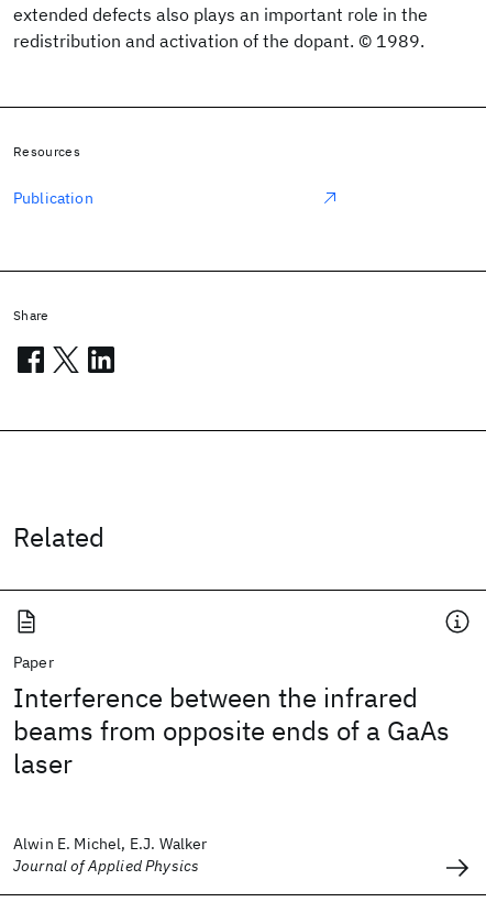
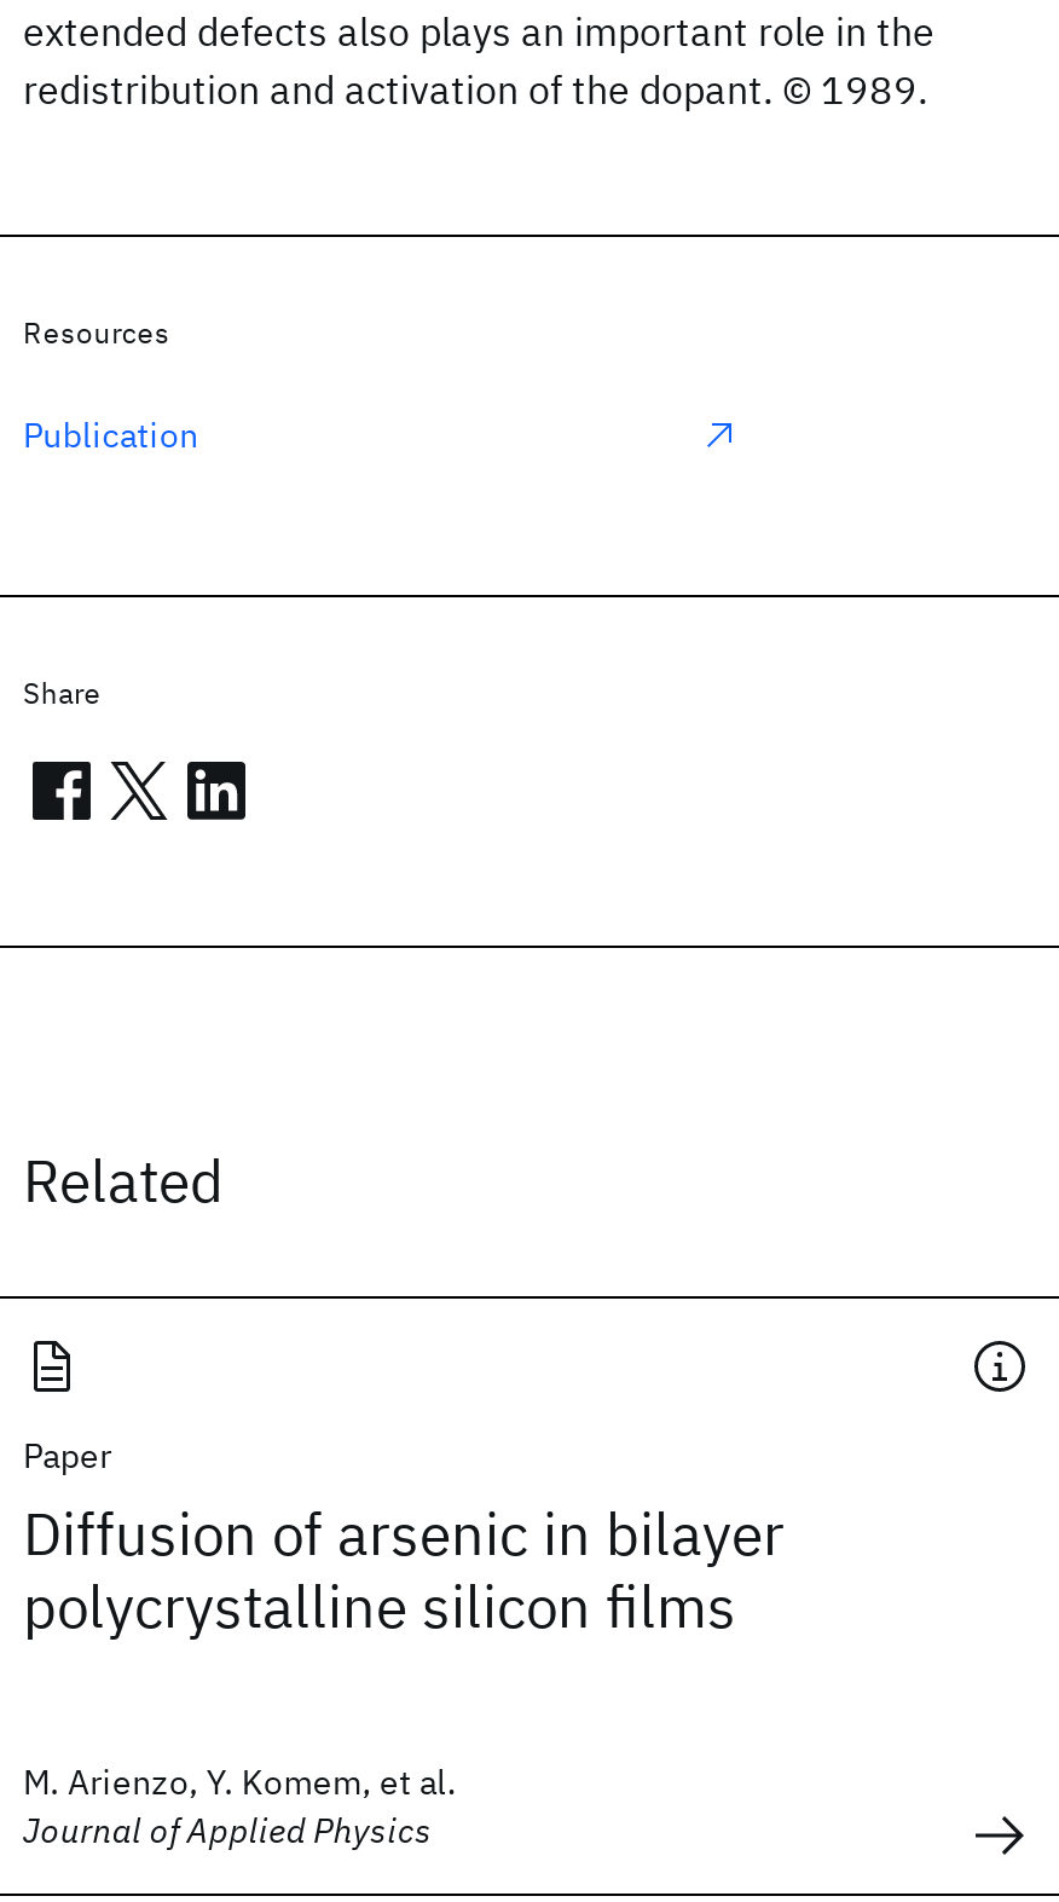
- Interference between the infrared
- beams from opposite ends of a GaAs
- laser
+ Diffusion of arsenic in bilayer
+ polycrystalline silicon films

- Alwin E. Michel, E.J. Walker
+ M. Arienzo, Y. Komem, et al.
